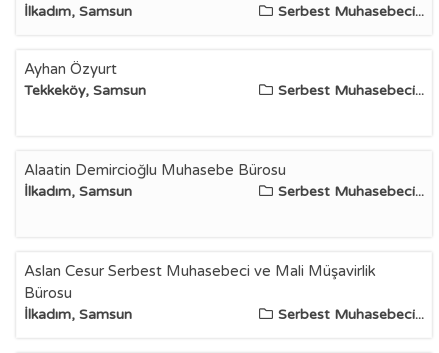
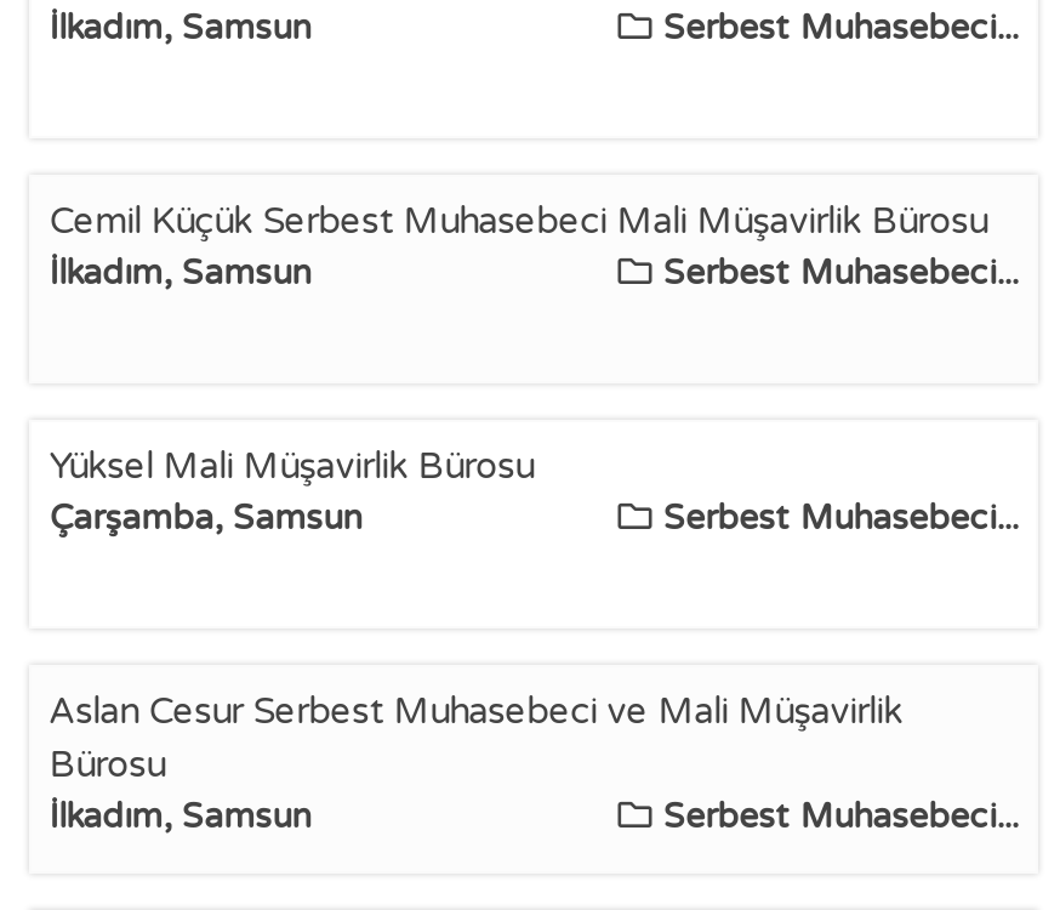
- Ayhan Özyurt
- Tekkeköy, Samsun
+ Cemil Küçük Serbest Muhasebeci Mali Müşavirlik Bürosu
+ İlkadım, Samsun

- Alaatin Demircioğlu Muhasebe Bürosu
+ Yüksel Mali Müşavirlik Bürosu

- İlkadım, Samsun
+ Çarşamba, Samsun
